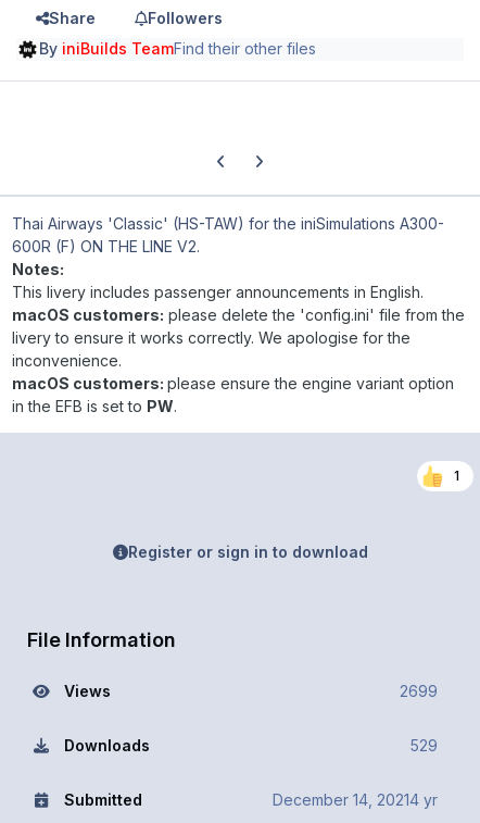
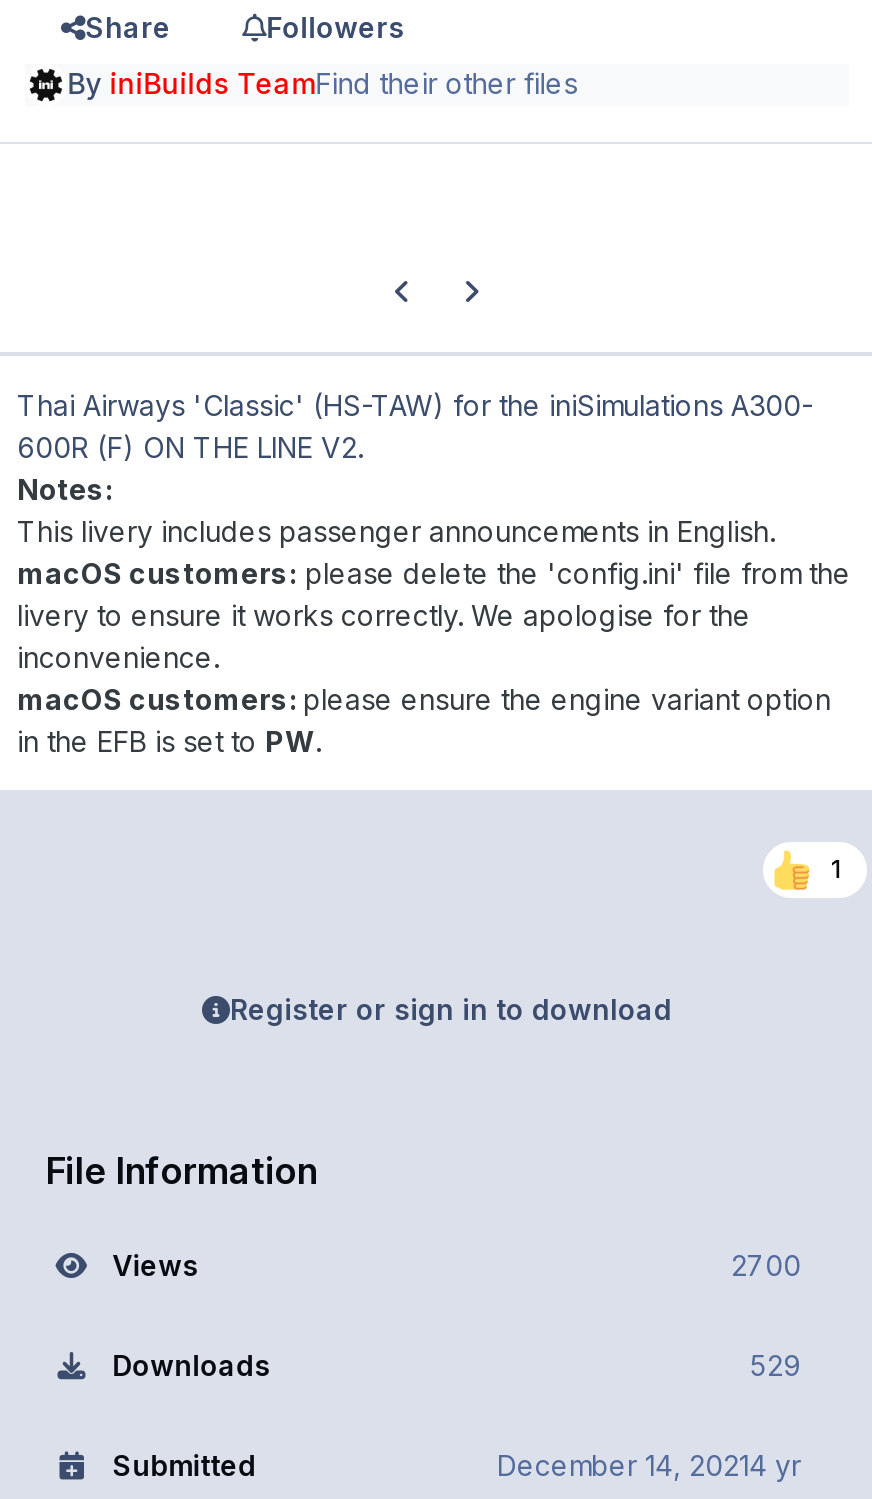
- 2699
+ 2700
